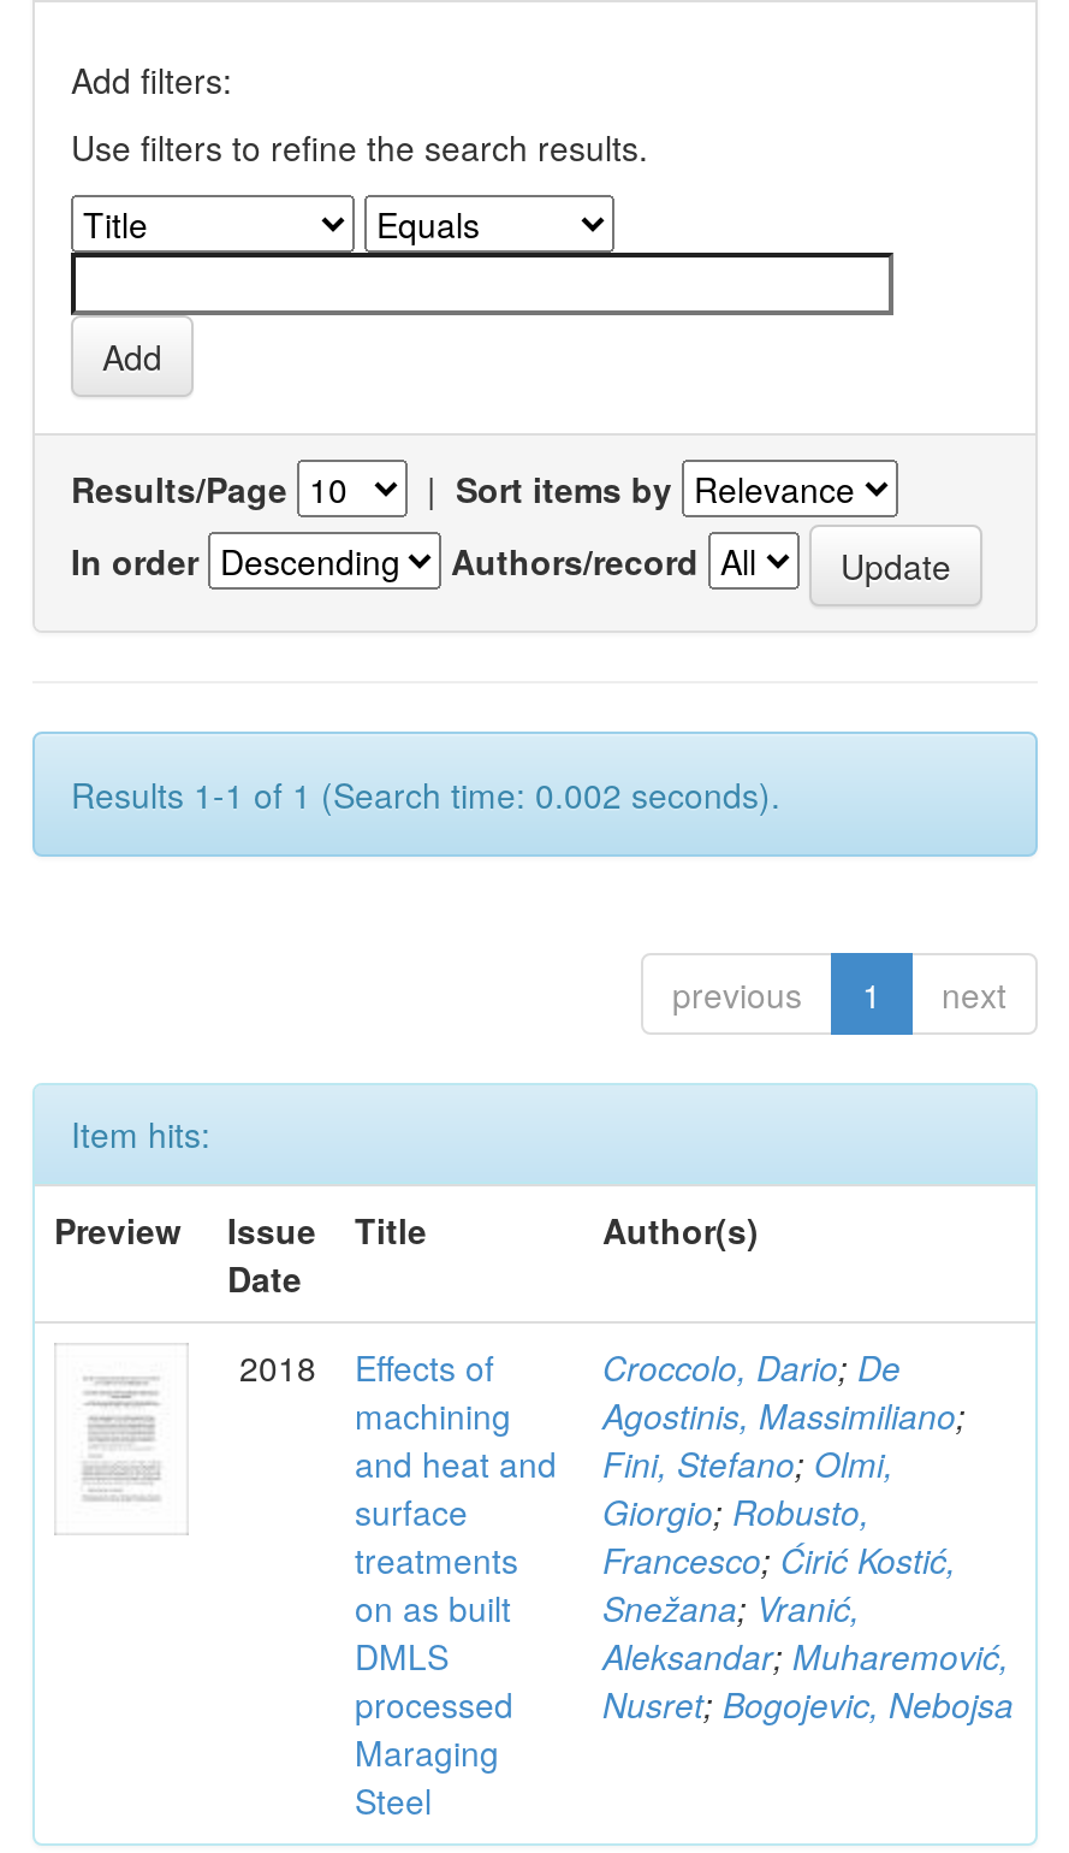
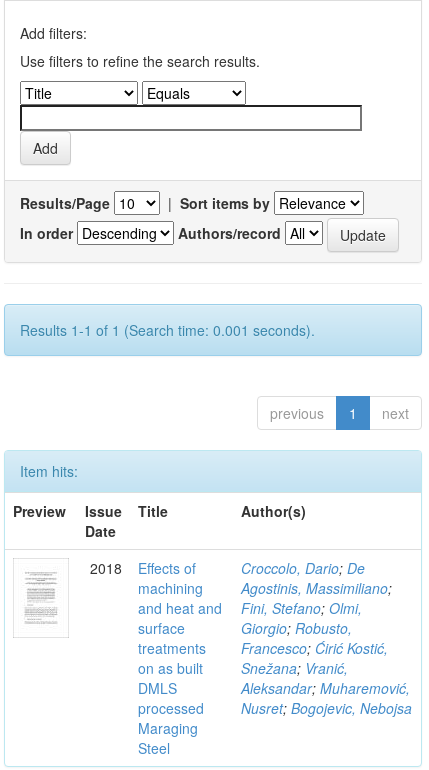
- Results 1-1 of 1 (Search time: 0.002 seconds).
+ Results 1-1 of 1 (Search time: 0.001 seconds).
